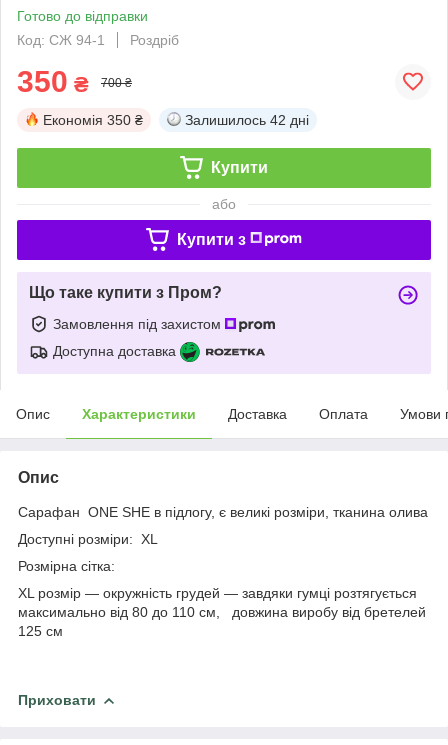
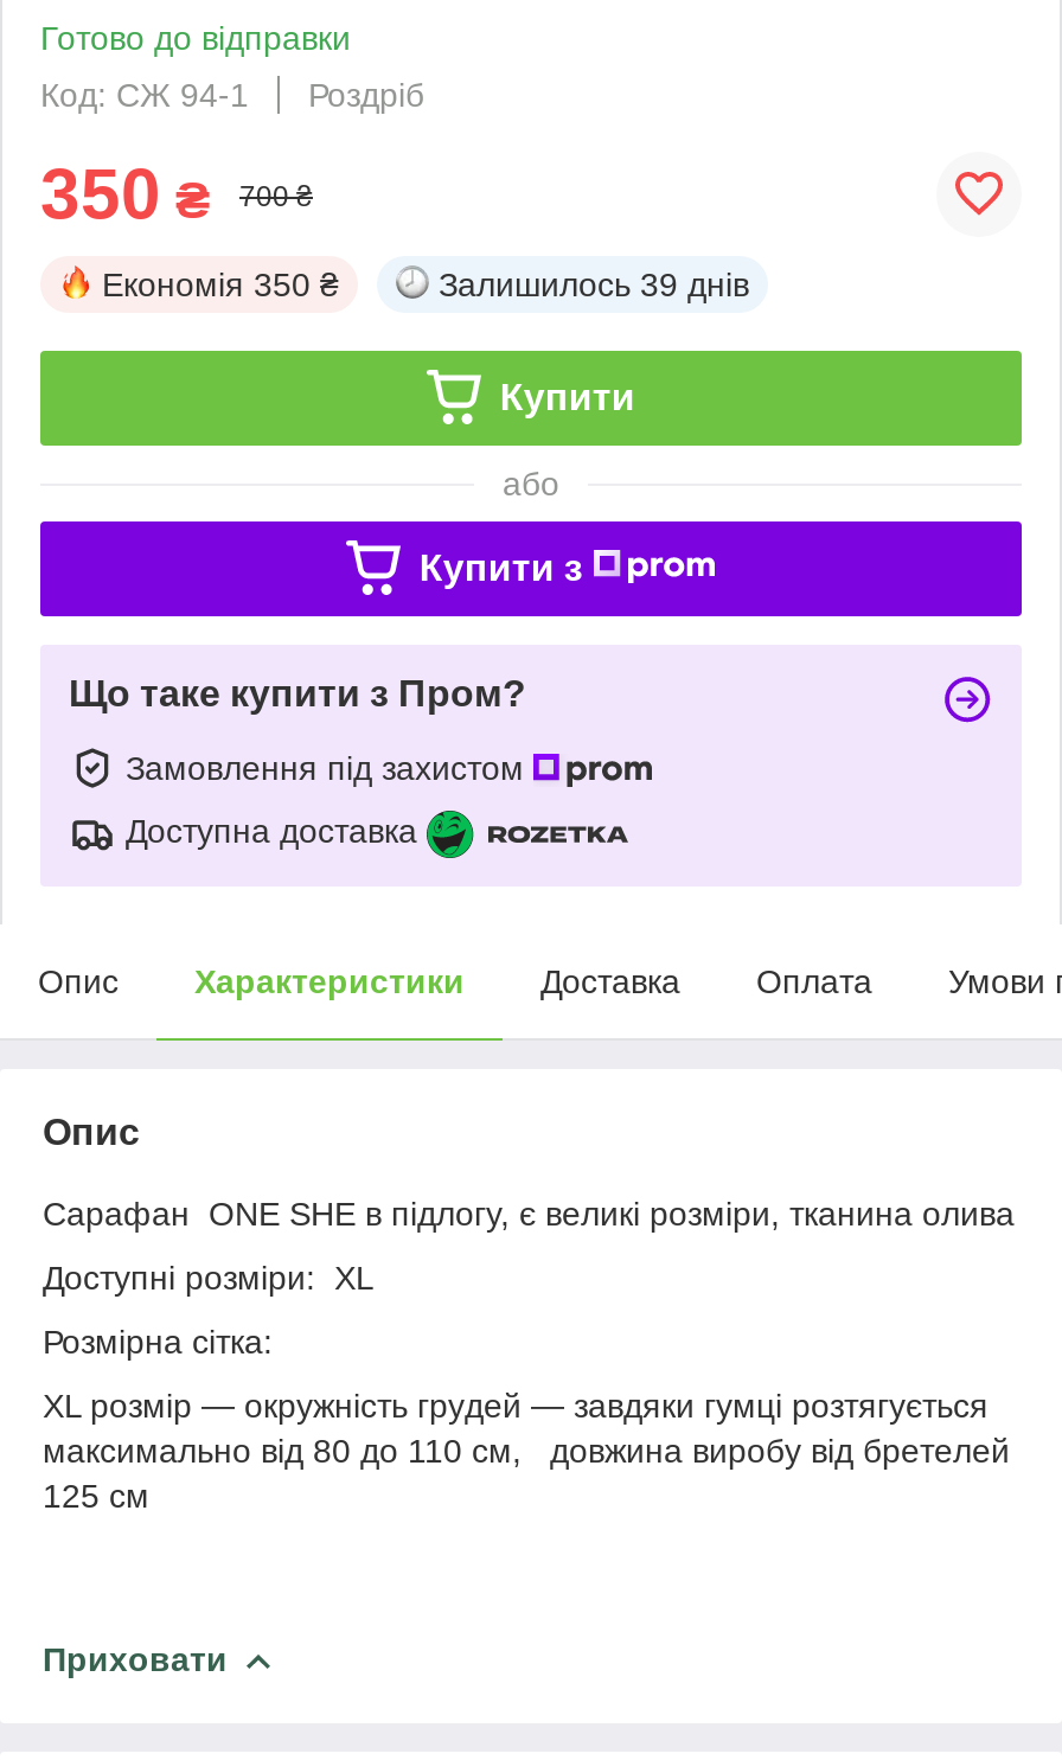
- Залишилось 42 дні
+ Залишилось 39 днів
